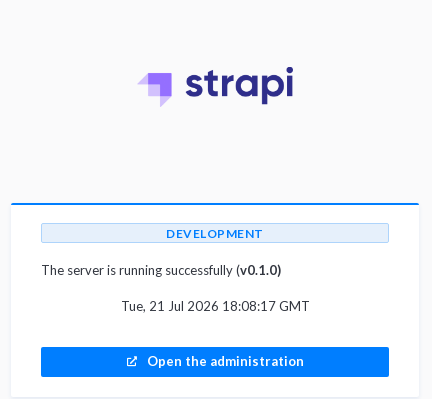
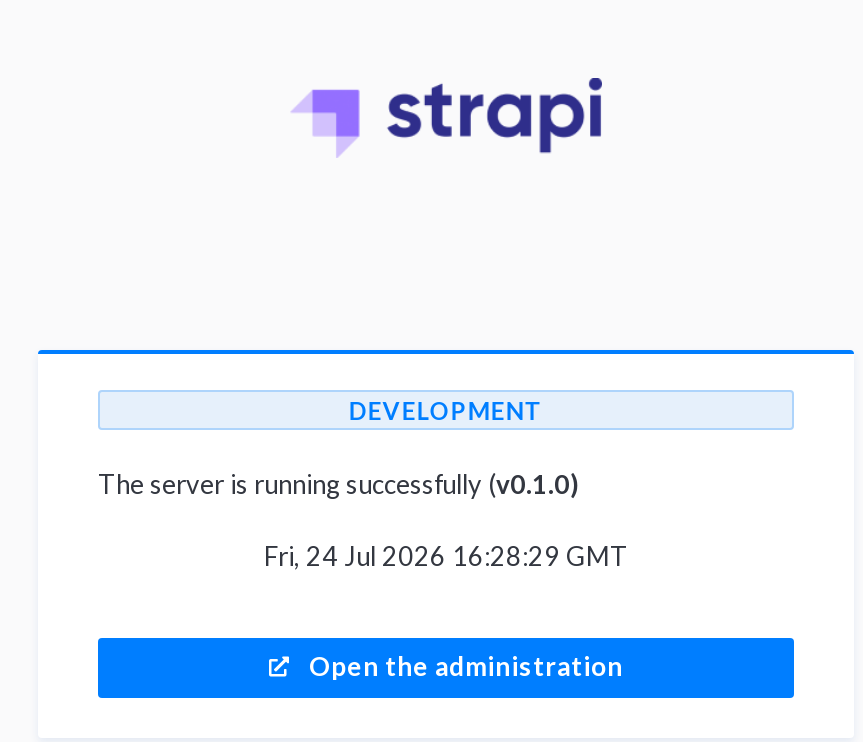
- Tue, 21 Jul 2026 18:08:17 GMT
+ Fri, 24 Jul 2026 16:28:29 GMT
